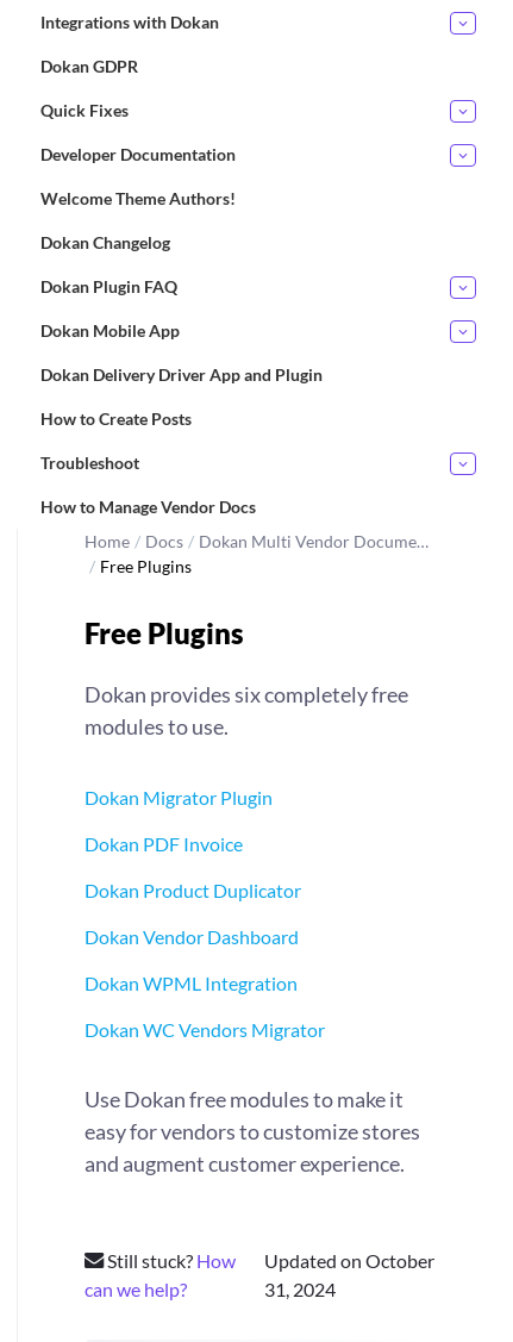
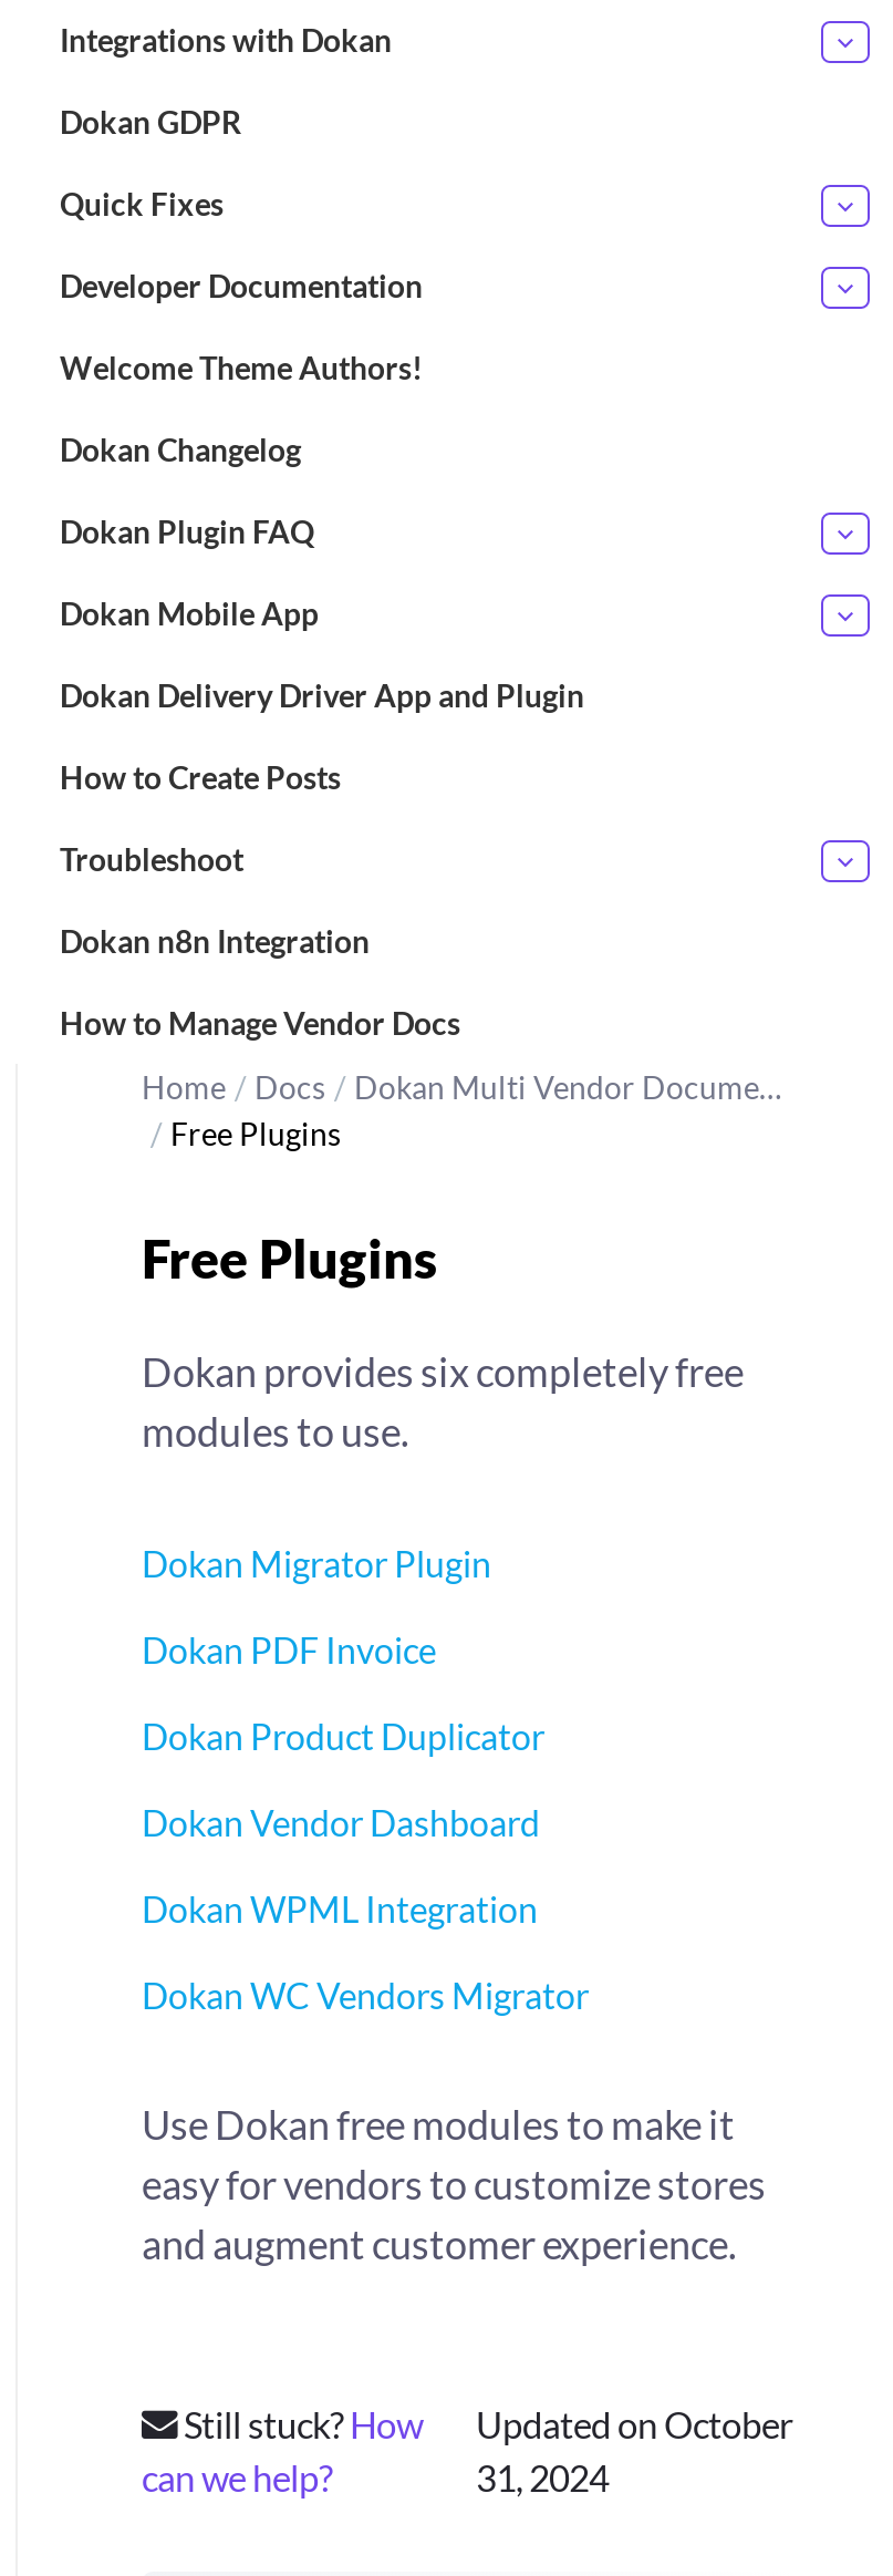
+ Dokan n8n Integration
